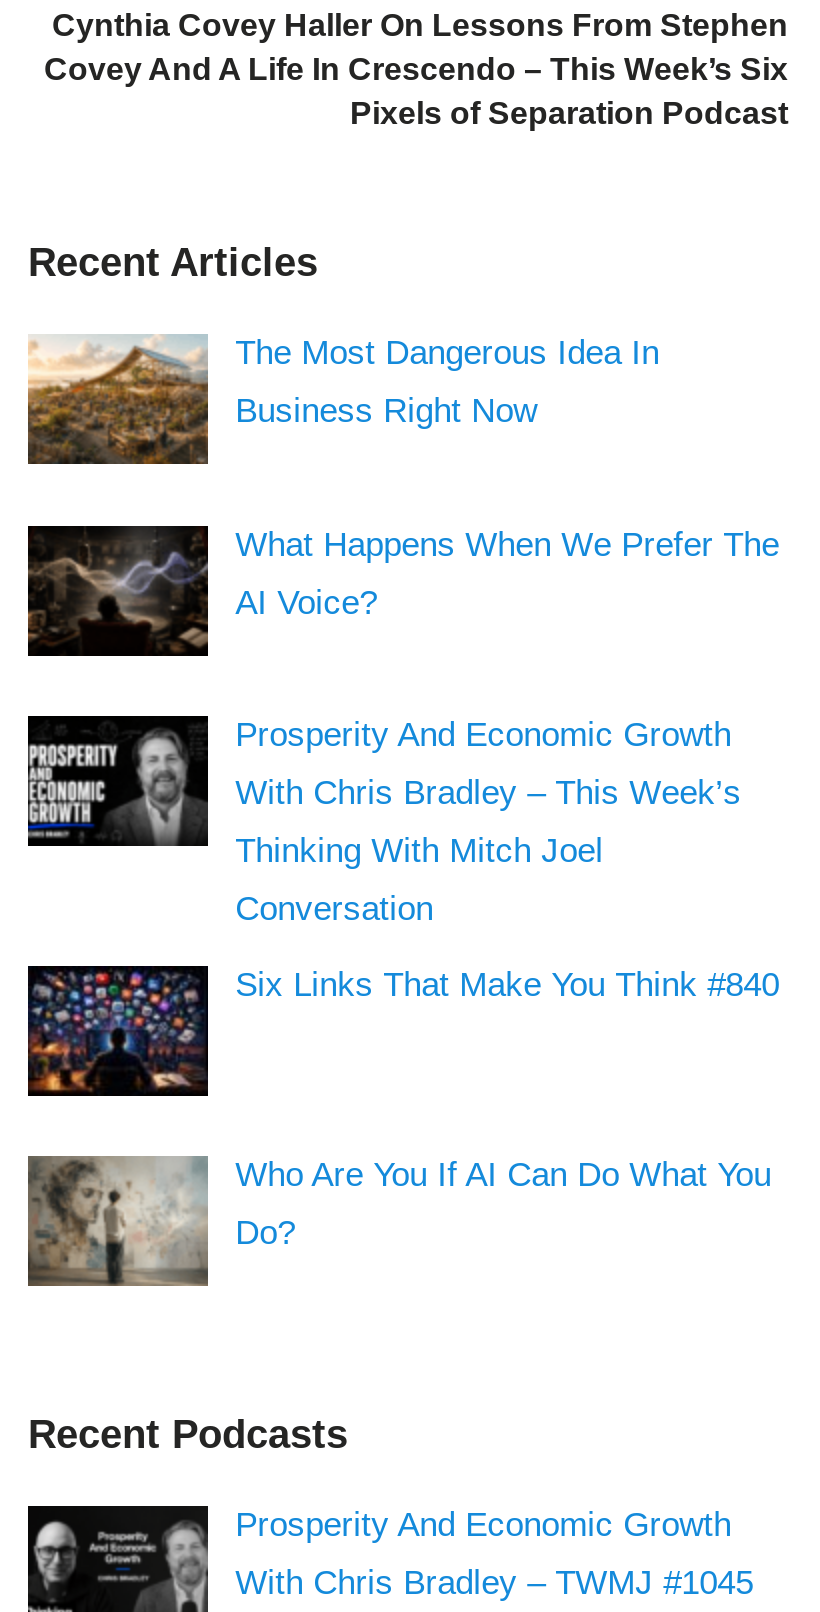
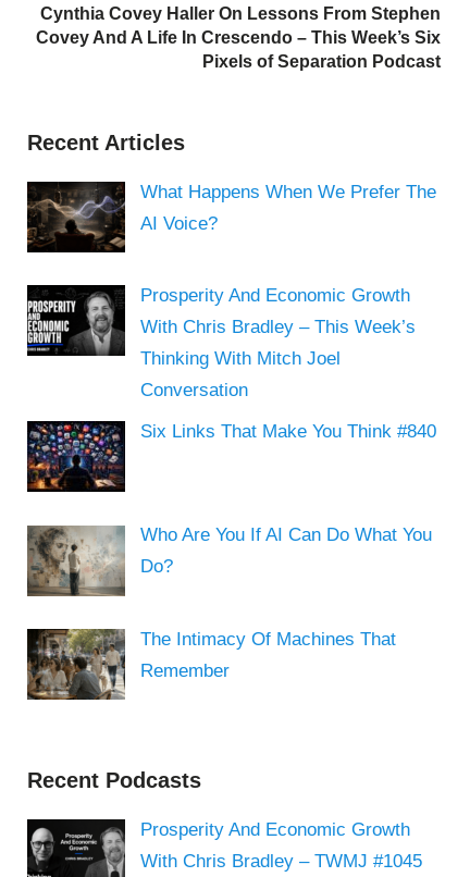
- [image]
- The Most Dangerous Idea In
- Business Right Now

moved up: [image] | What Happens When We Prefer The | AI Voice? | ... | Who Are You If AI Can Do What You | Do?

+ [image]
+ The Intimacy Of Machines That
+ Remember
